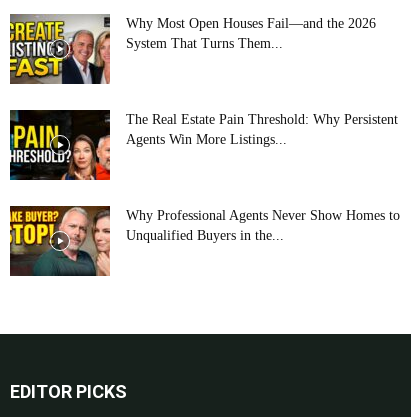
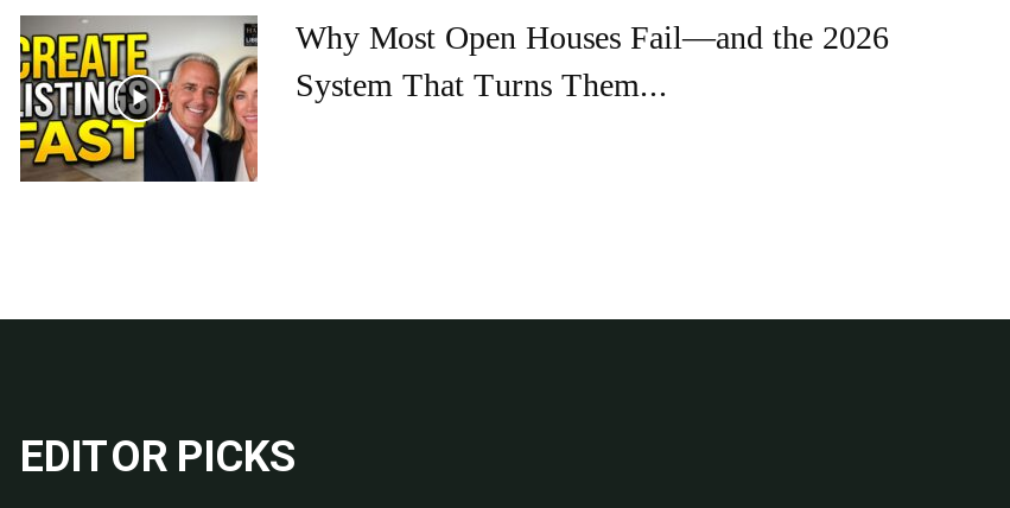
- [image]
- The Real Estate Pain Threshold: Why Persistent
- Agents Win More Listings...

- [image]
- Why Professional Agents Never Show Homes to
- Unqualified Buyers in the...
